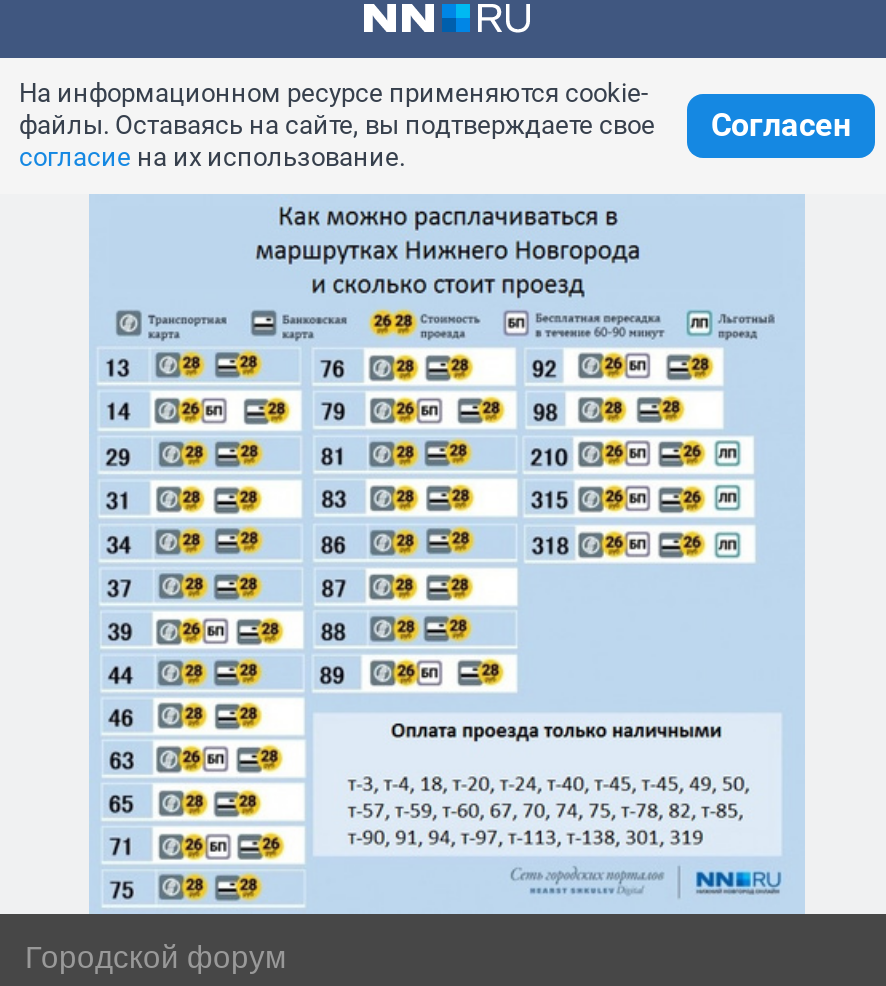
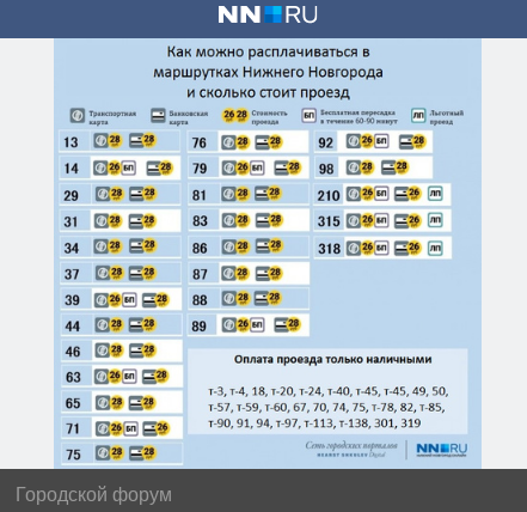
- На информационном ресурсе применяются cookie-
- файлы. Оставаясь на сайте, вы подтверждаете свое
- согласие на их использование.

- Согласен
